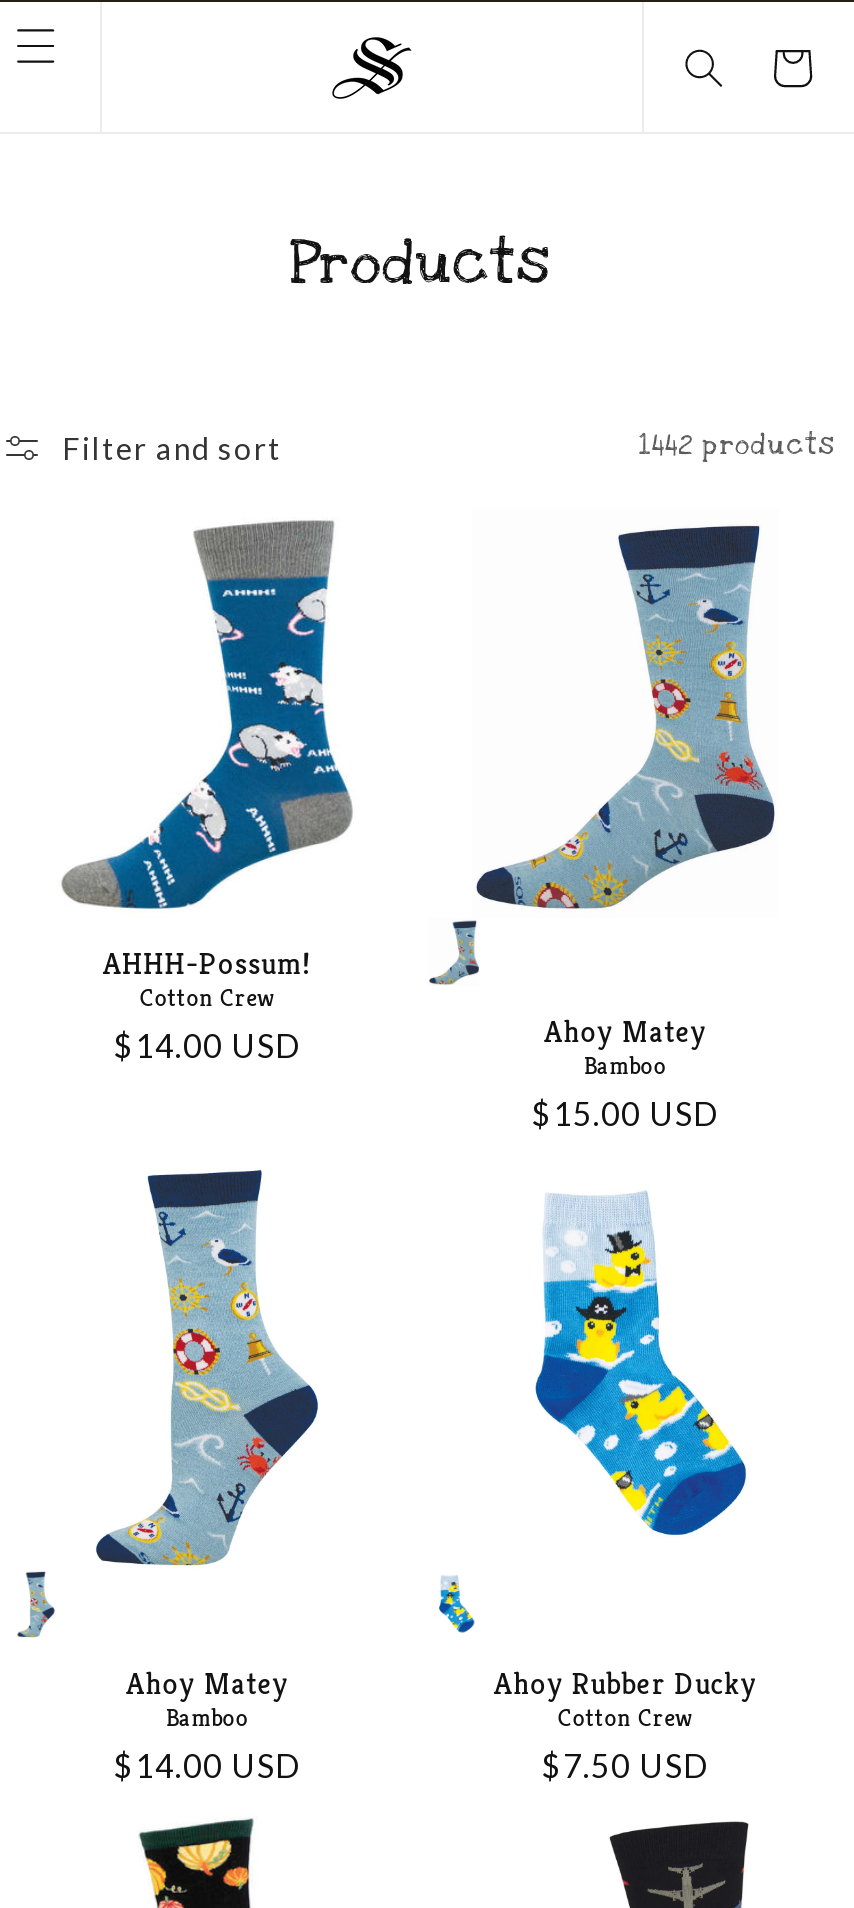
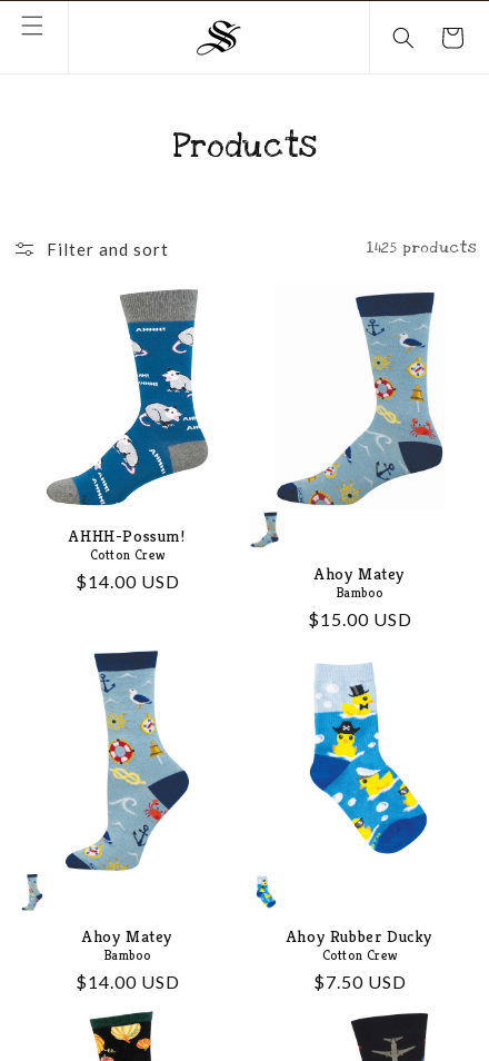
- 1442 products
+ 1425 products
